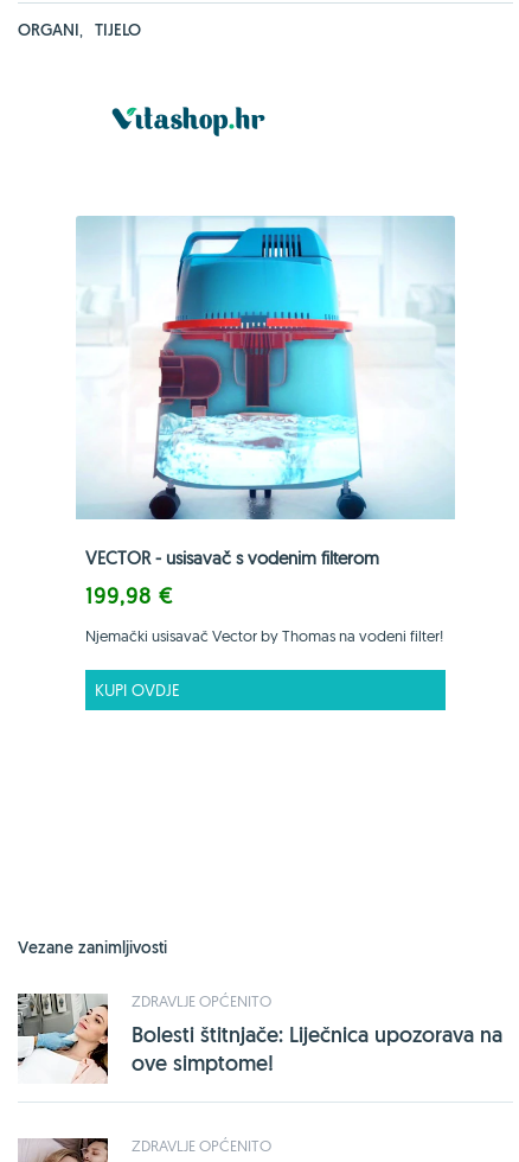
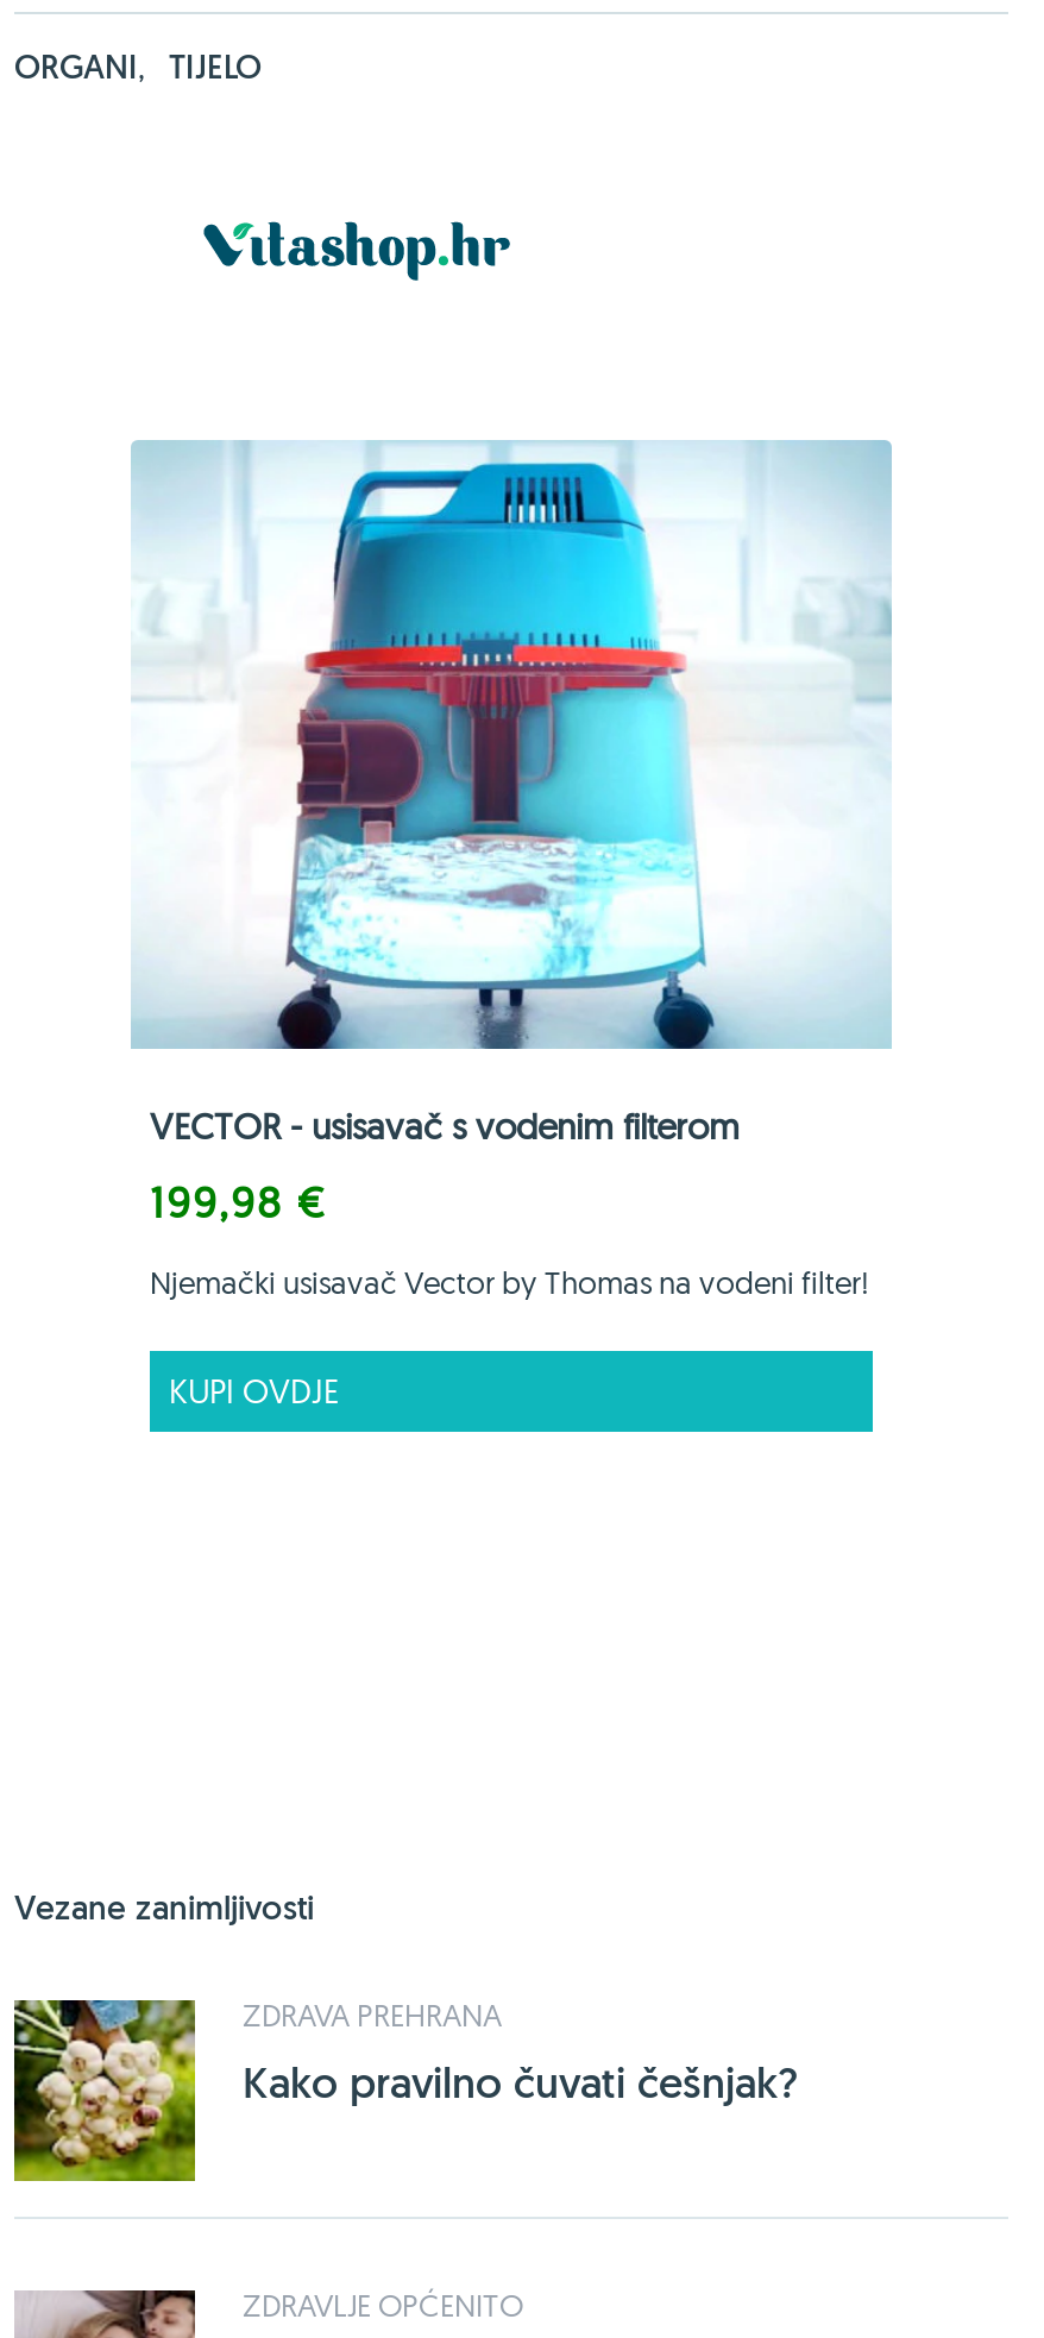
- [image]
- ZDRAVLJE OPĆENITO
- Bolesti štitnjače: Liječnica upozorava na
- ove simptome!
+ [image]
+ ZDRAVA PREHRANA
+ Kako pravilno čuvati češnjak?
